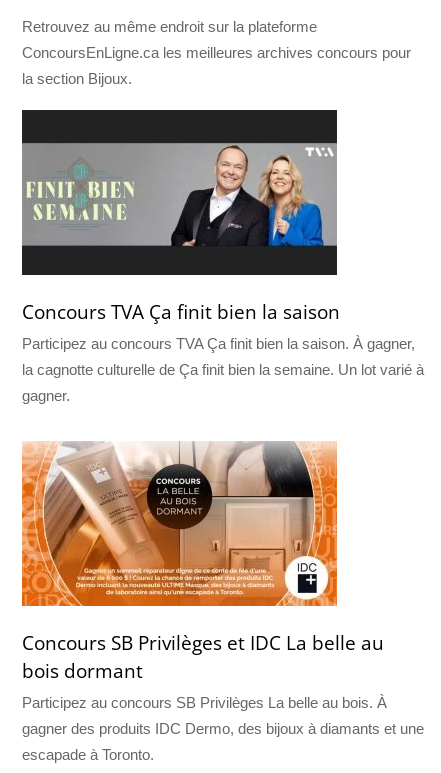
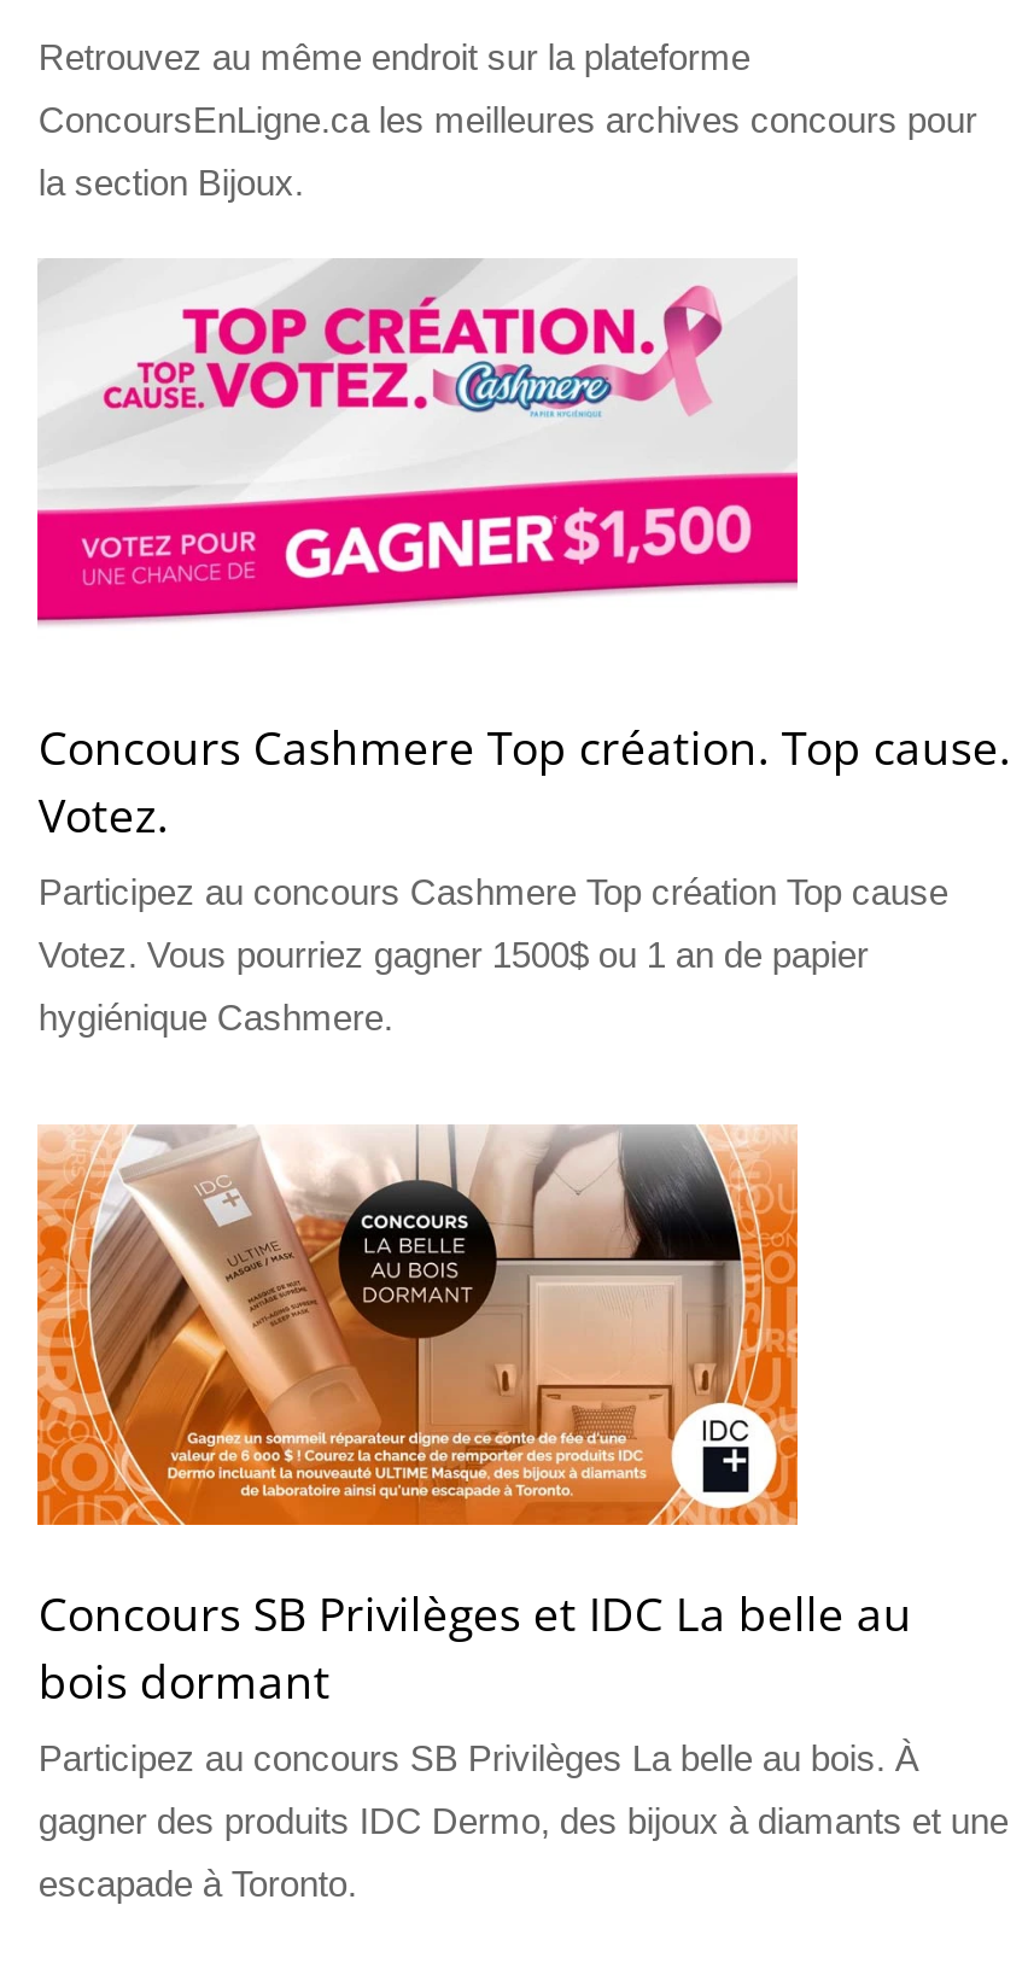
- [image]
- Concours TVA Ça finit bien la saison
- Participez au concours TVA Ça finit bien la saison. À gagner,
+ [image]
+ Concours Cashmere Top création. Top cause.
+ Votez.
+ Participez au concours Cashmere Top création Top cause

- la cagnotte culturelle de Ça finit bien la semaine. Un lot varié à
+ Votez. Vous pourriez gagner 1500$ ou 1 an de papier

- gagner.
+ hygiénique Cashmere.
